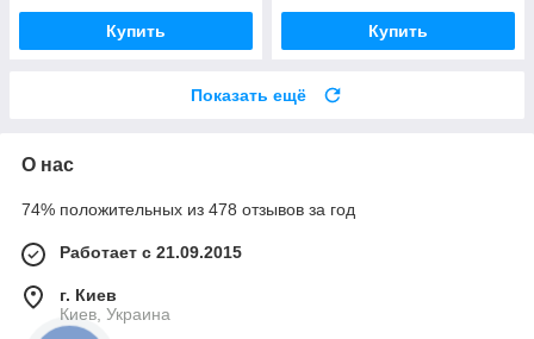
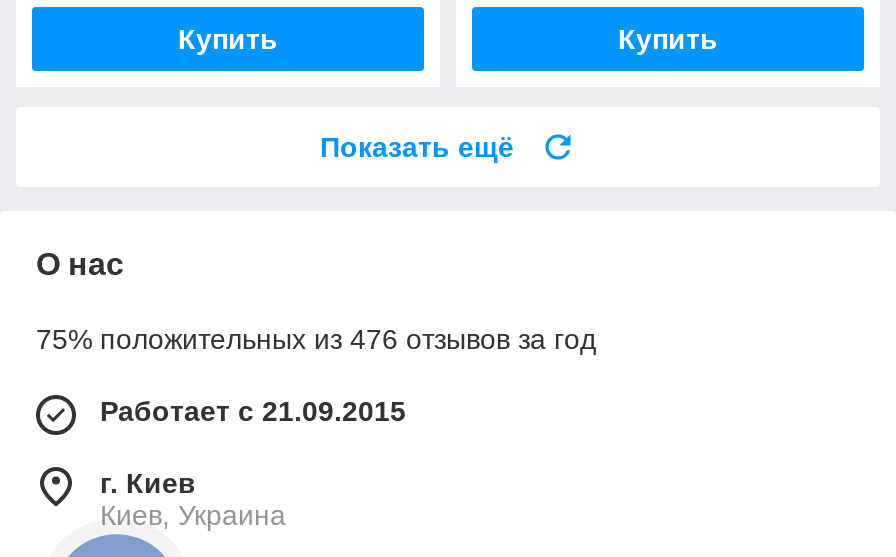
- 74% положительных из 478 отзывов за год
+ 75% положительных из 476 отзывов за год
